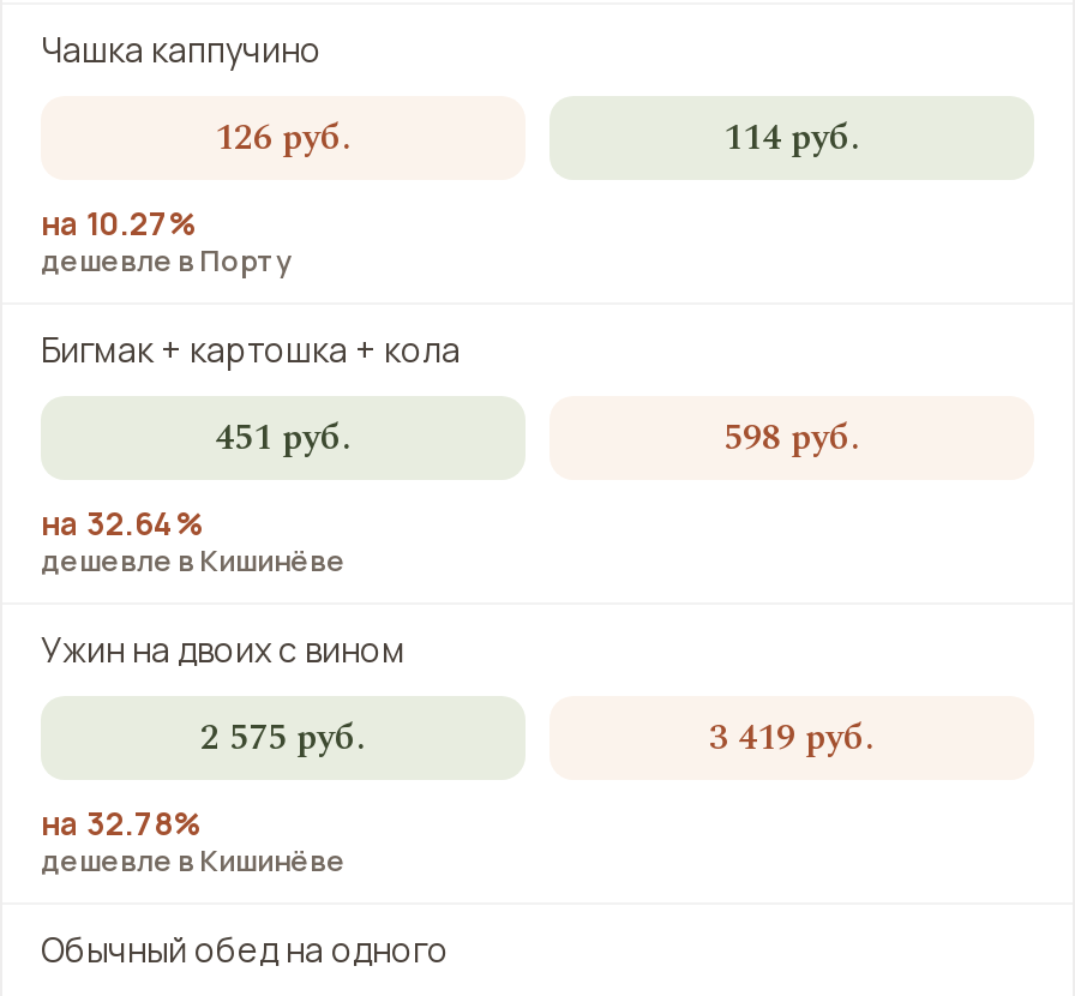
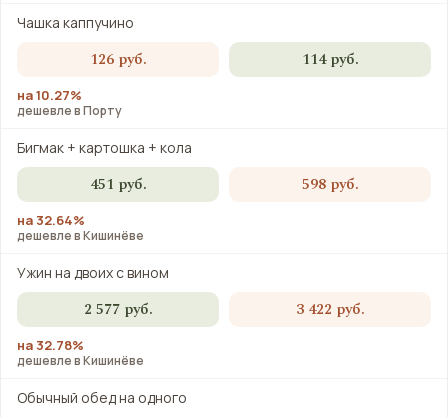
- 2 575 руб.
+ 2 577 руб.

- 3 419 руб.
+ 3 422 руб.
